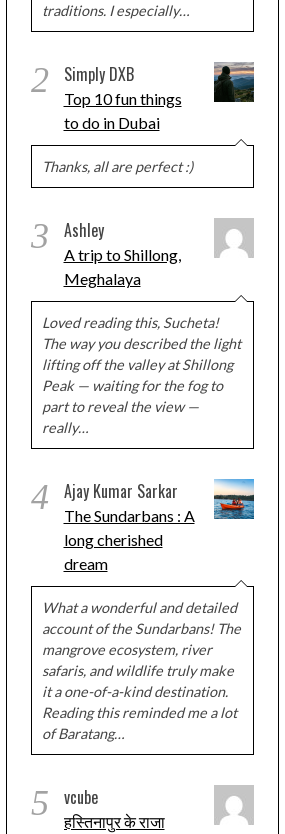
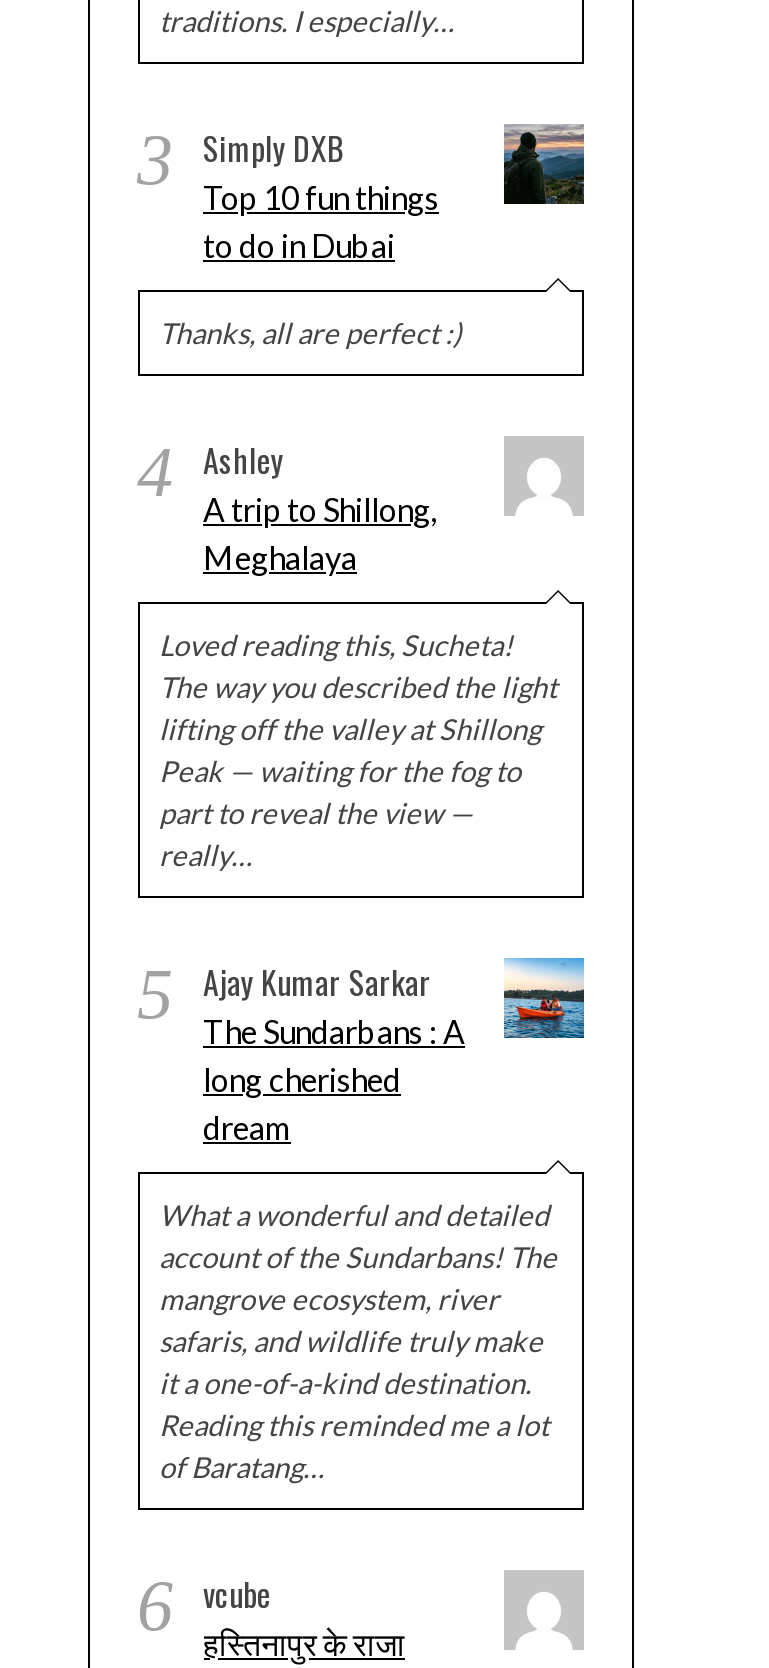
- 2 Simply DXB Top 10 fun things
+ 3 Simply DXB Top 10 fun things

- 3 Ashley A trip to Shillong,
+ 4 Ashley A trip to Shillong,

- 4 Ajay Kumar Sarkar The Sundarbans : A
+ 5 Ajay Kumar Sarkar The Sundarbans : A

- 5 vcube हस्तिनापुर के राजा
+ 6 vcube हस्तिनापुर के राजा
